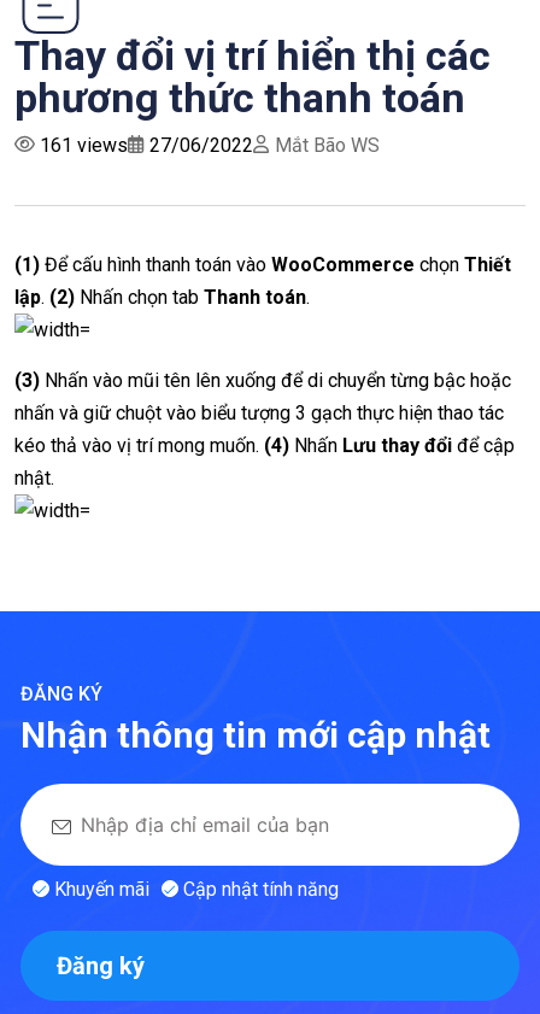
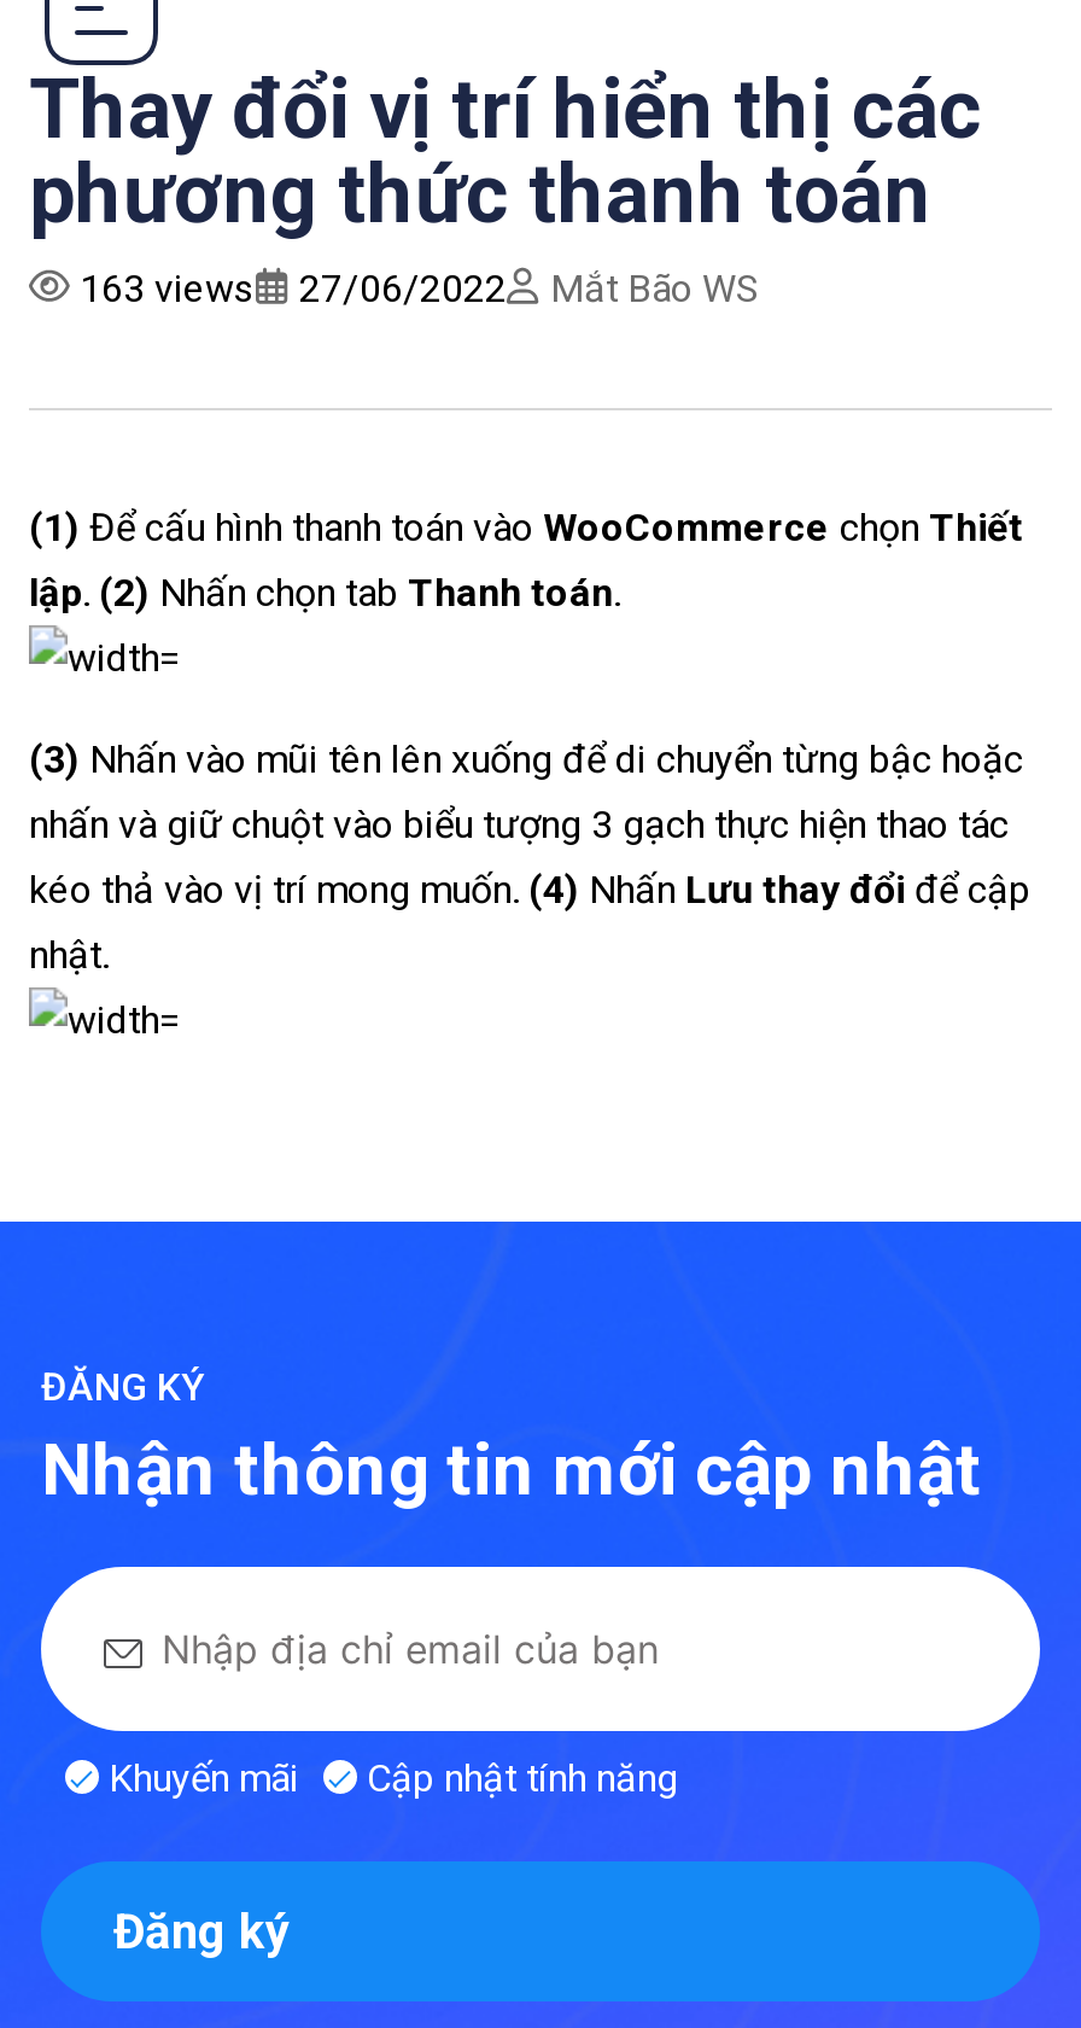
- 161 views 27/06/2022 Mắt Bão WS
+ 163 views 27/06/2022 Mắt Bão WS
